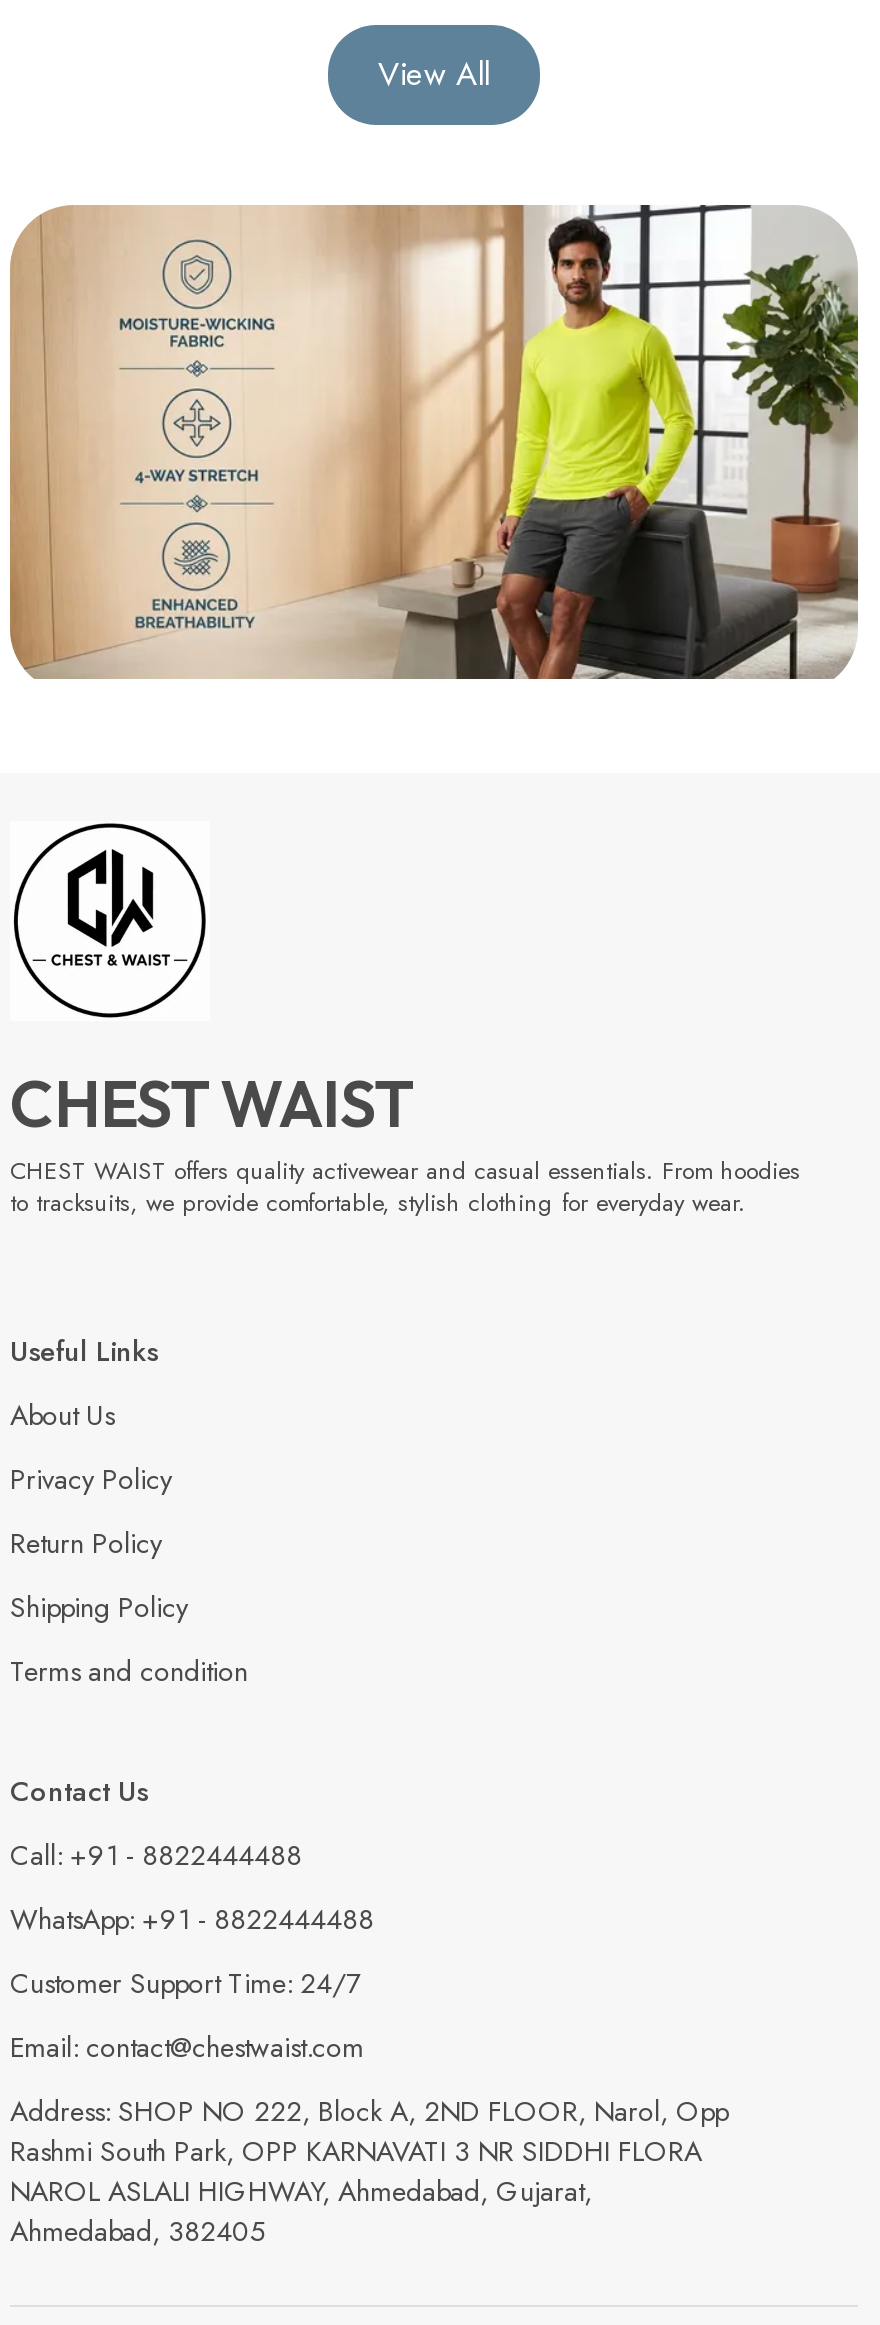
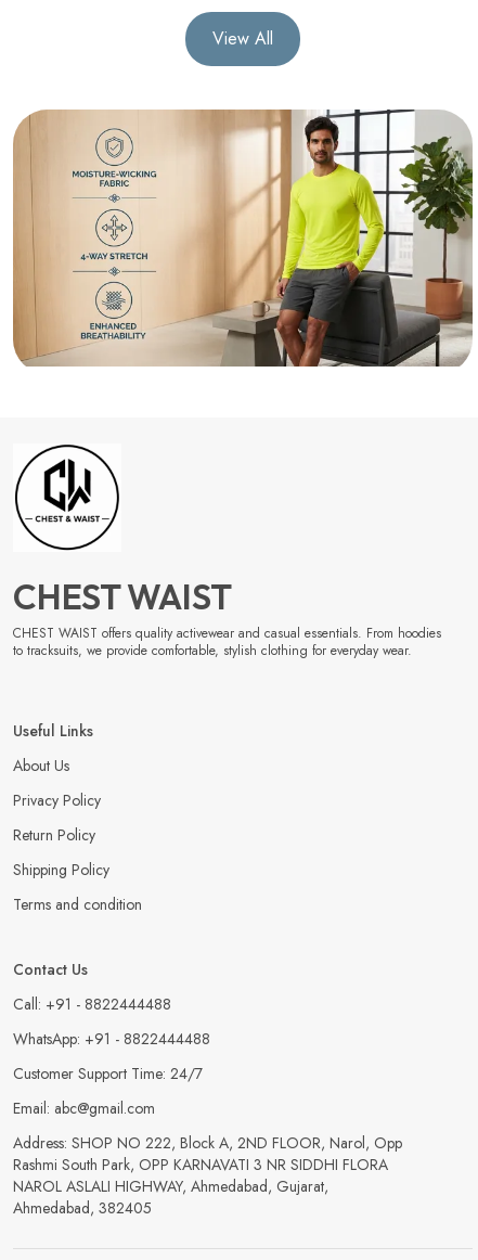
- Email: contact@chestwaist.com
+ Email: abc@gmail.com
